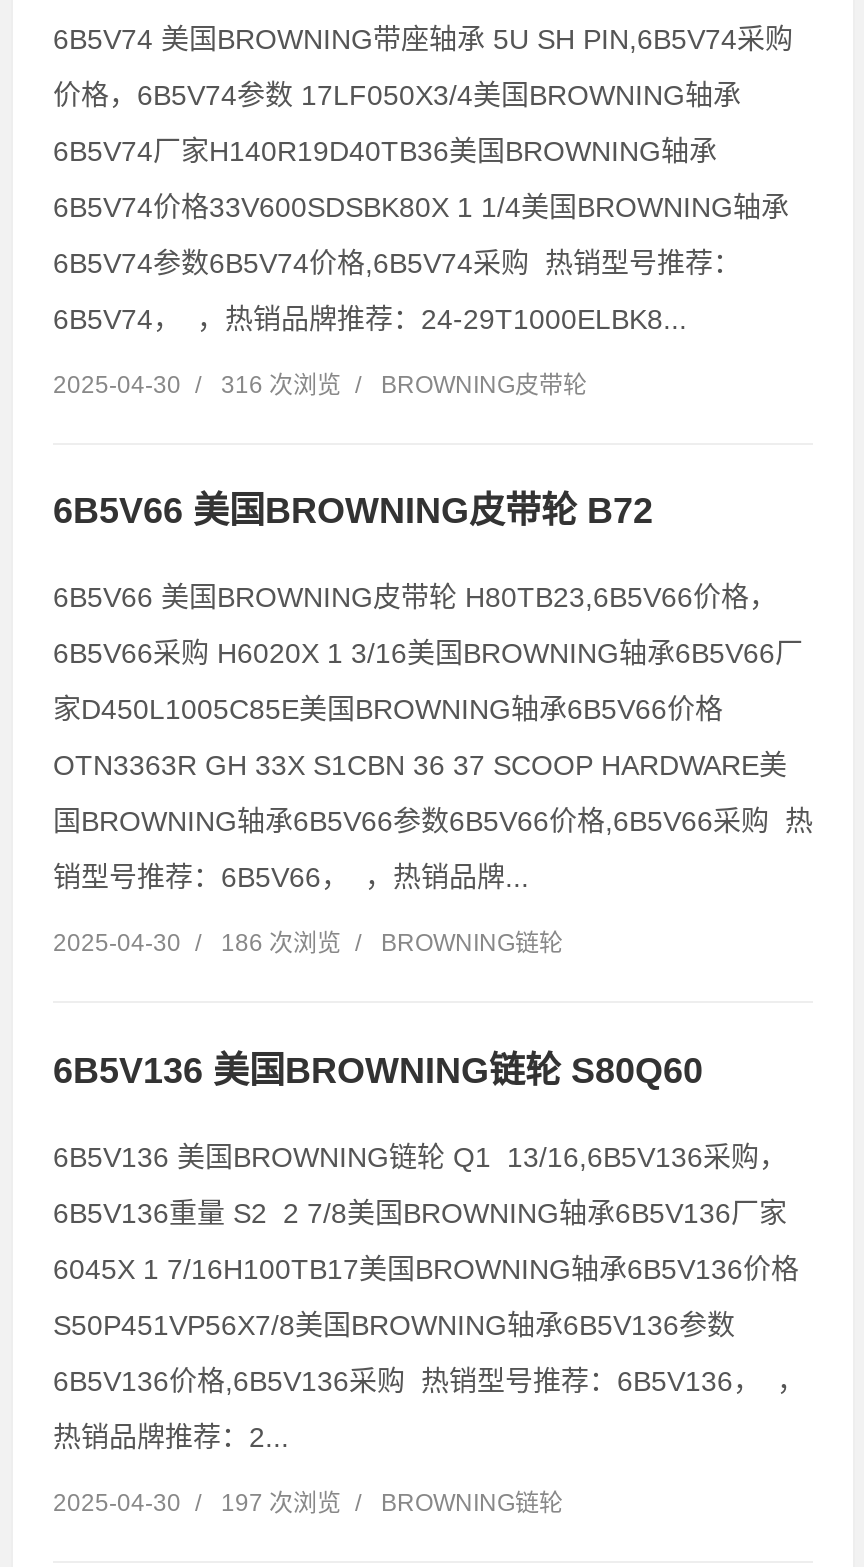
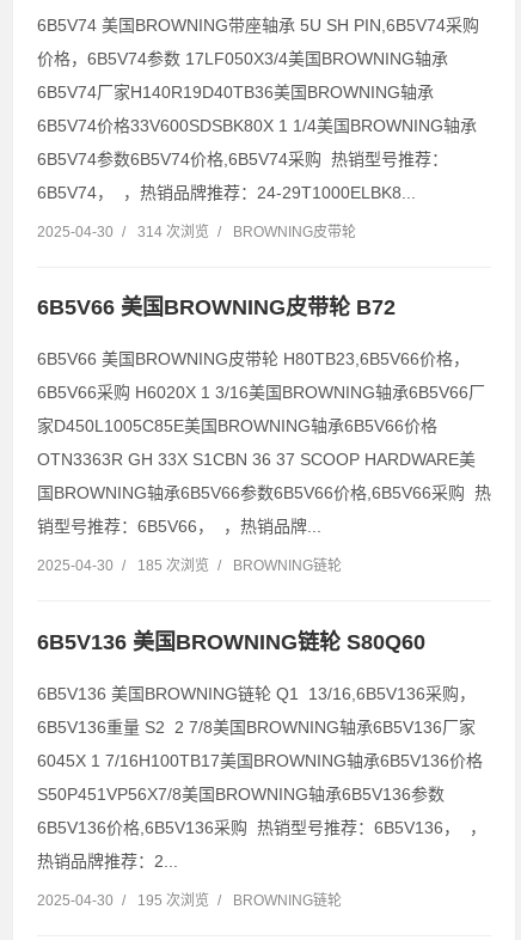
- 2025-04-30 / 316 次浏览 / BROWNING皮带轮
+ 2025-04-30 / 314 次浏览 / BROWNING皮带轮

- 2025-04-30 / 186 次浏览 / BROWNING链轮
+ 2025-04-30 / 185 次浏览 / BROWNING链轮

- 2025-04-30 / 197 次浏览 / BROWNING链轮
+ 2025-04-30 / 195 次浏览 / BROWNING链轮
